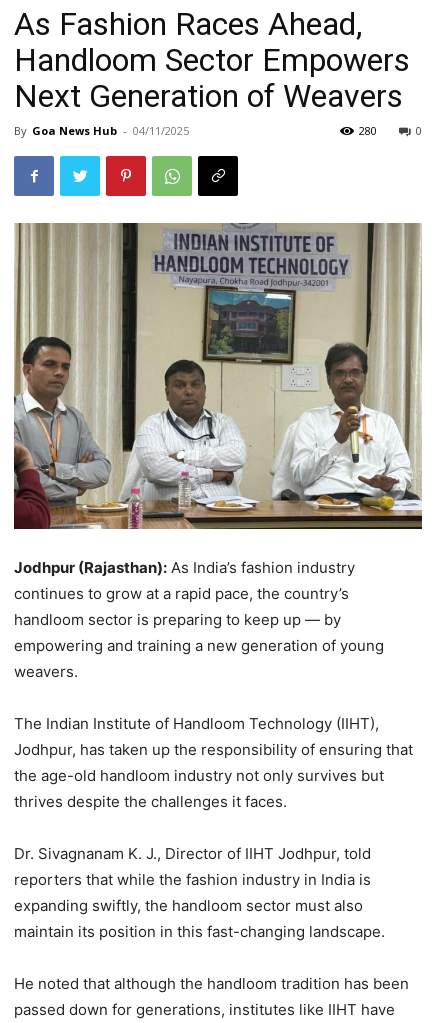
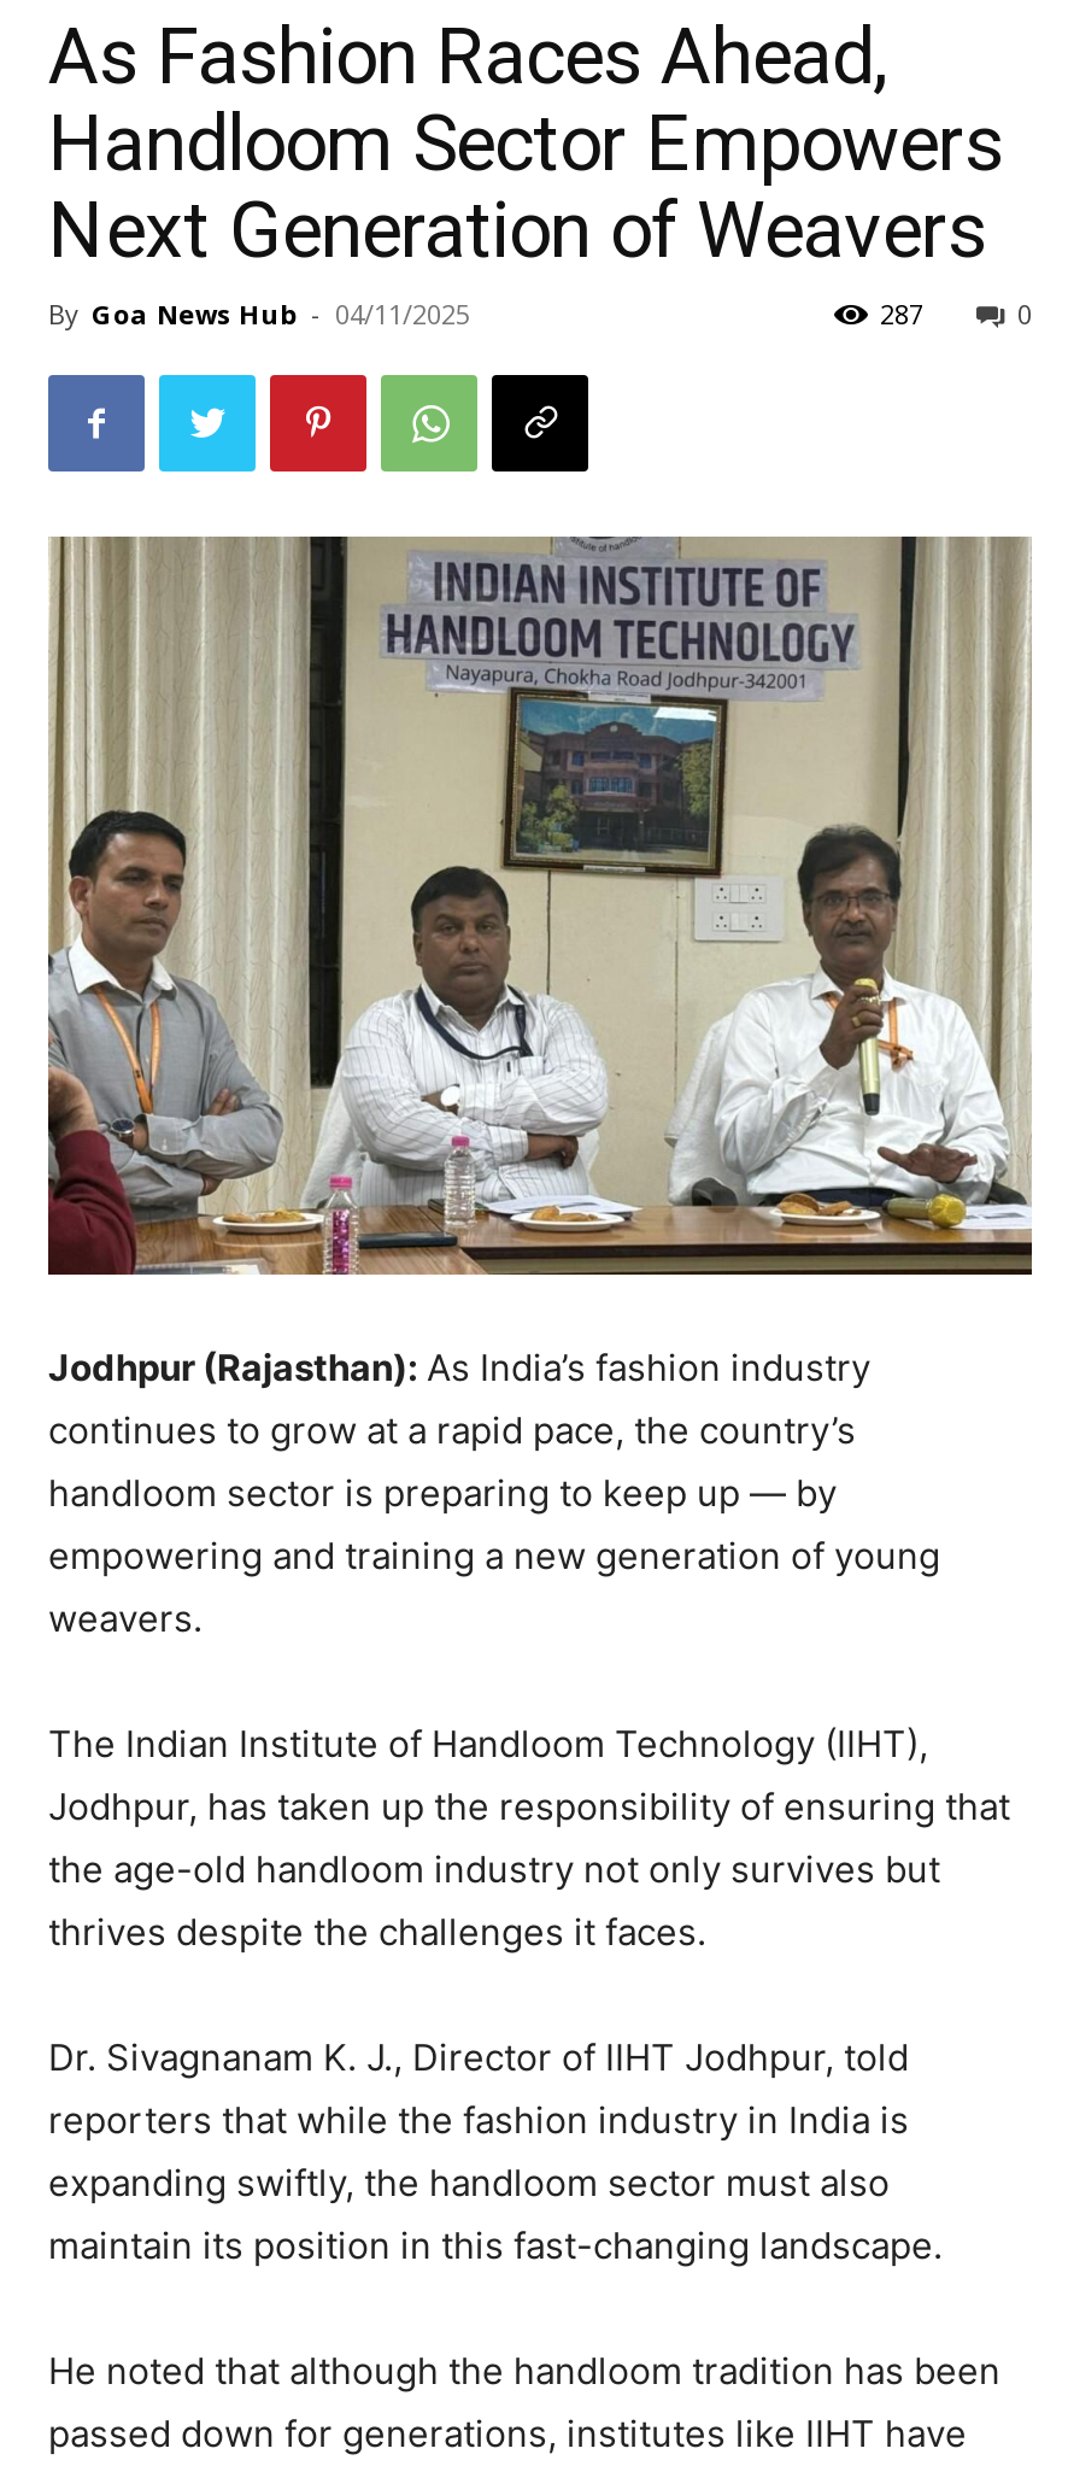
- 280
+ 287
